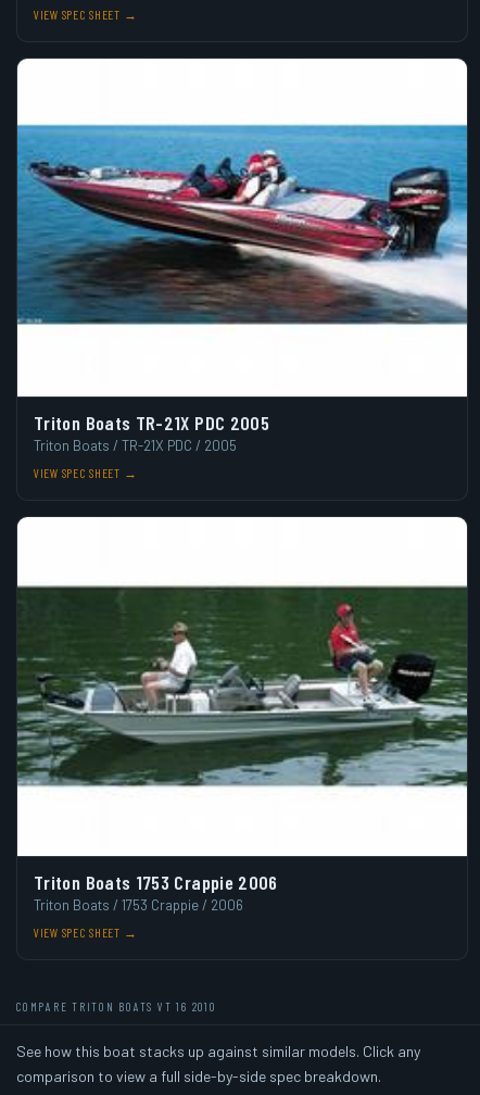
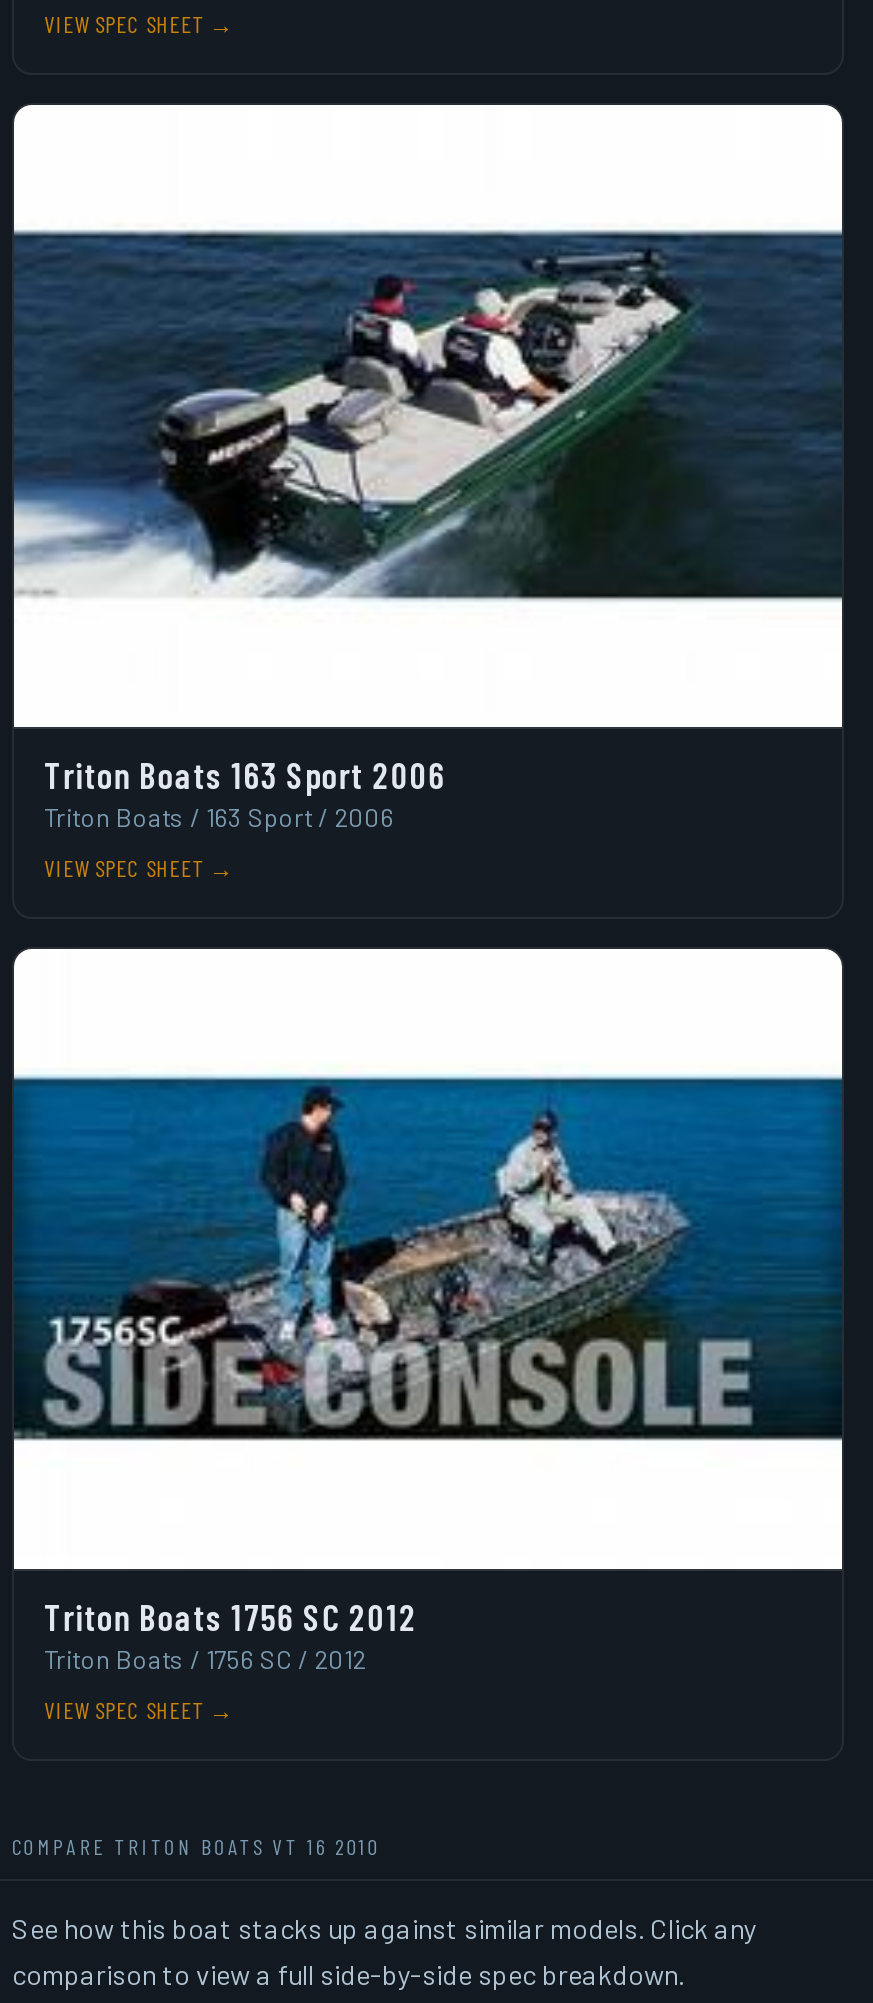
- [image]
+ [image]

- Triton Boats TR-21X PDC 2005
+ Triton Boats 163 Sport 2006

- Triton Boats / TR-21X PDC / 2005
+ Triton Boats / 163 Sport / 2006

- [image]
+ [image]

- Triton Boats 1753 Crappie 2006
+ Triton Boats 1756 SC 2012

- Triton Boats / 1753 Crappie / 2006
+ Triton Boats / 1756 SC / 2012
